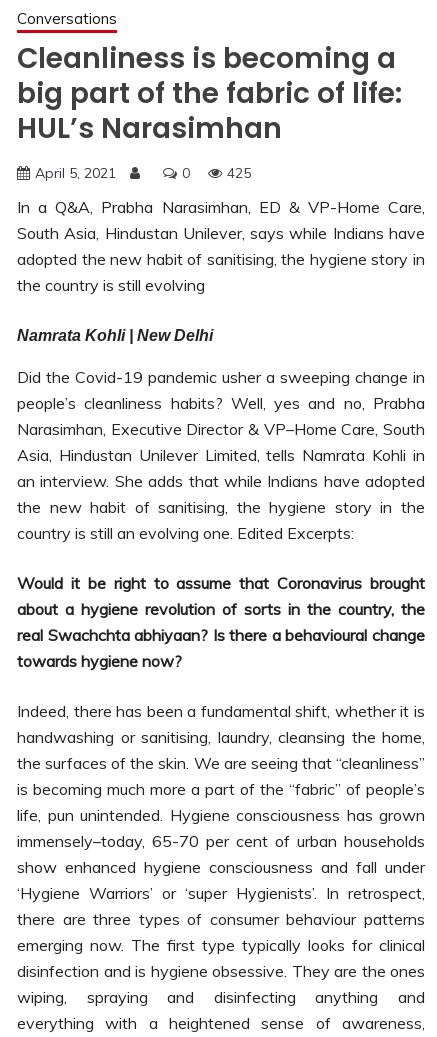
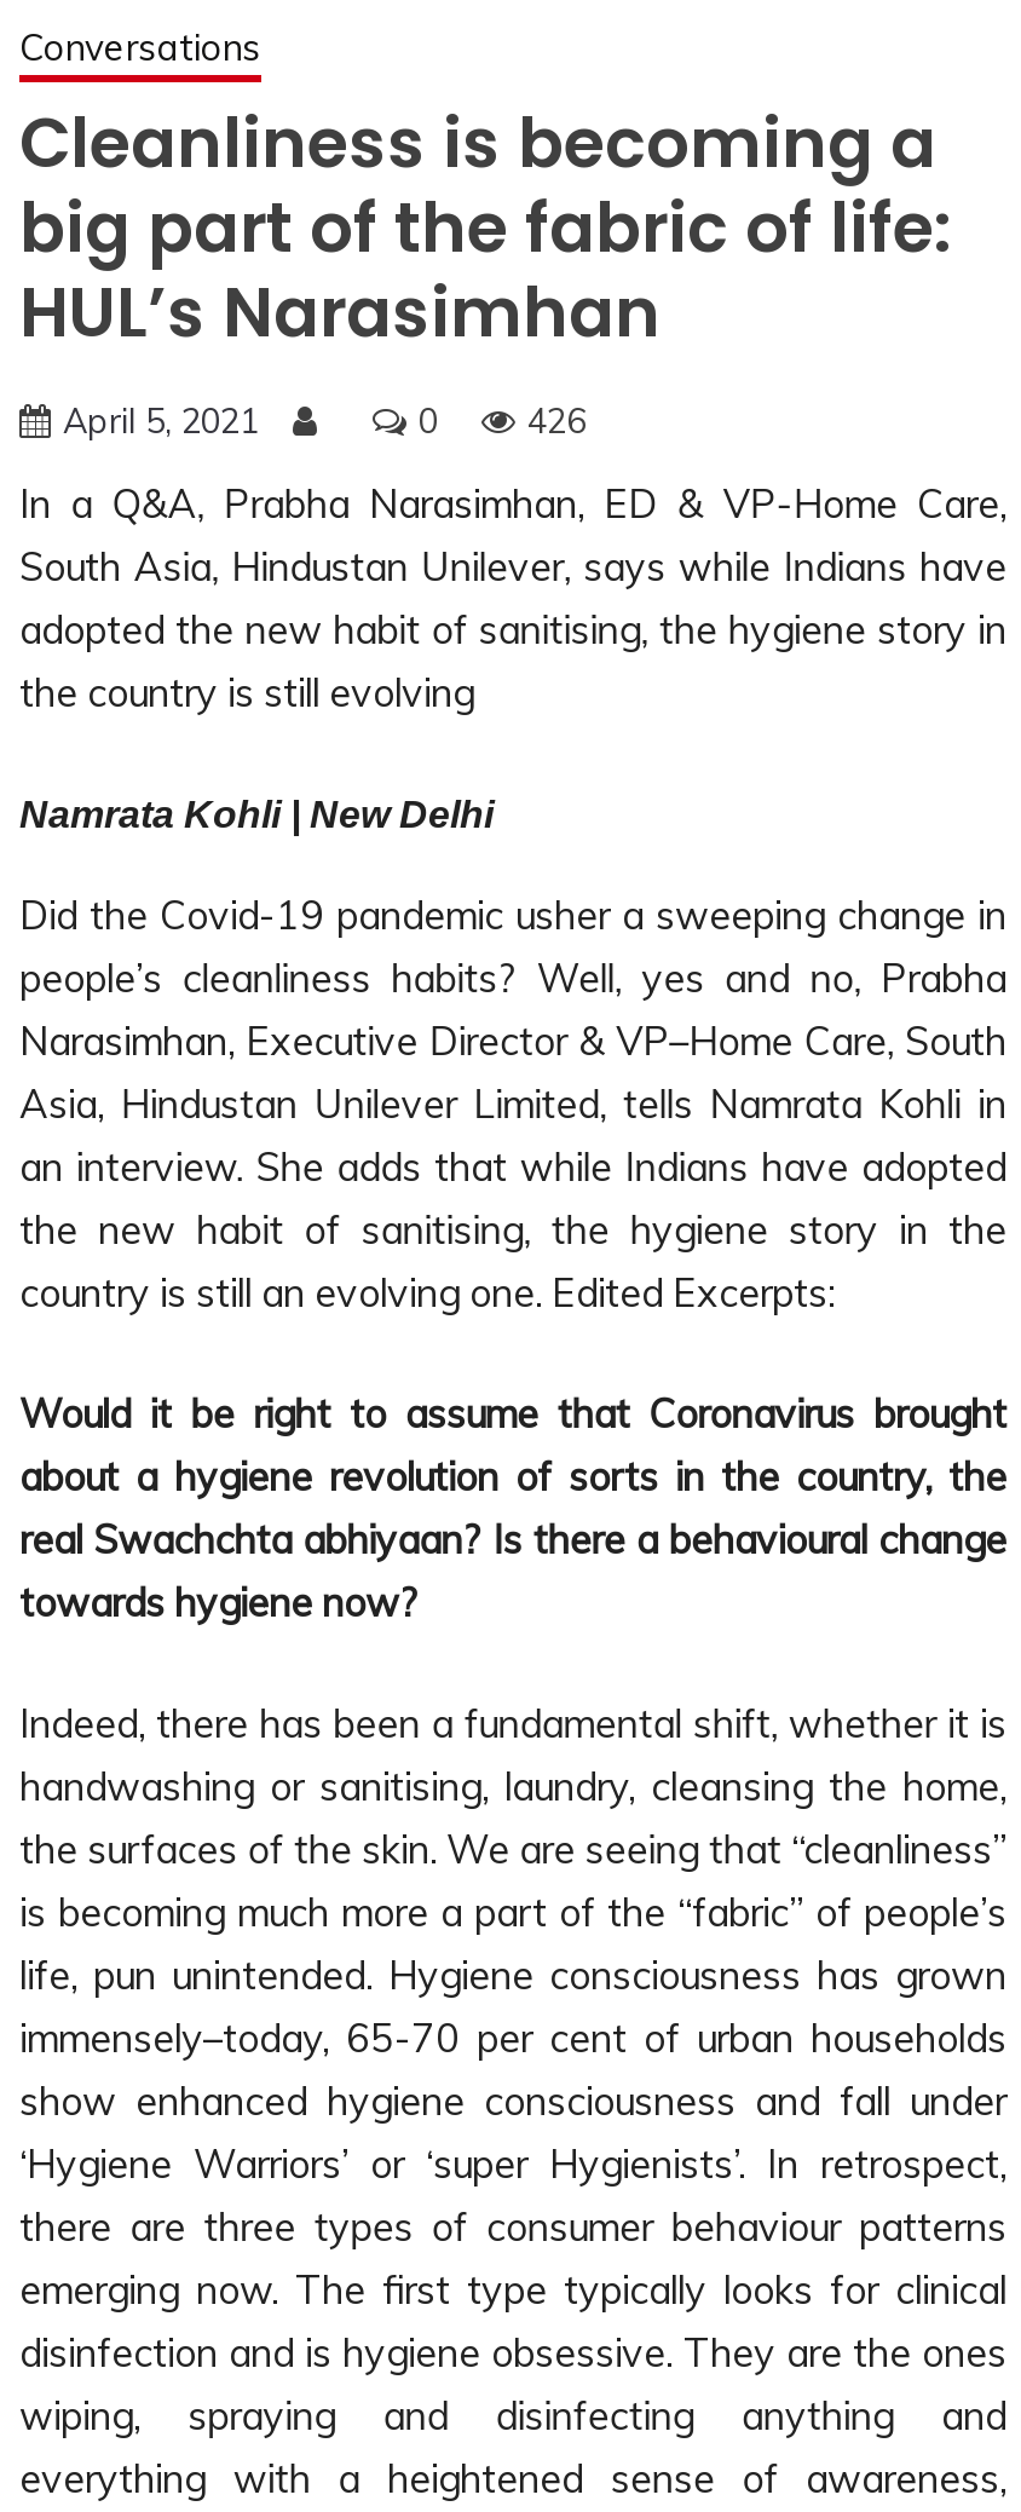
- 425
+ 426
